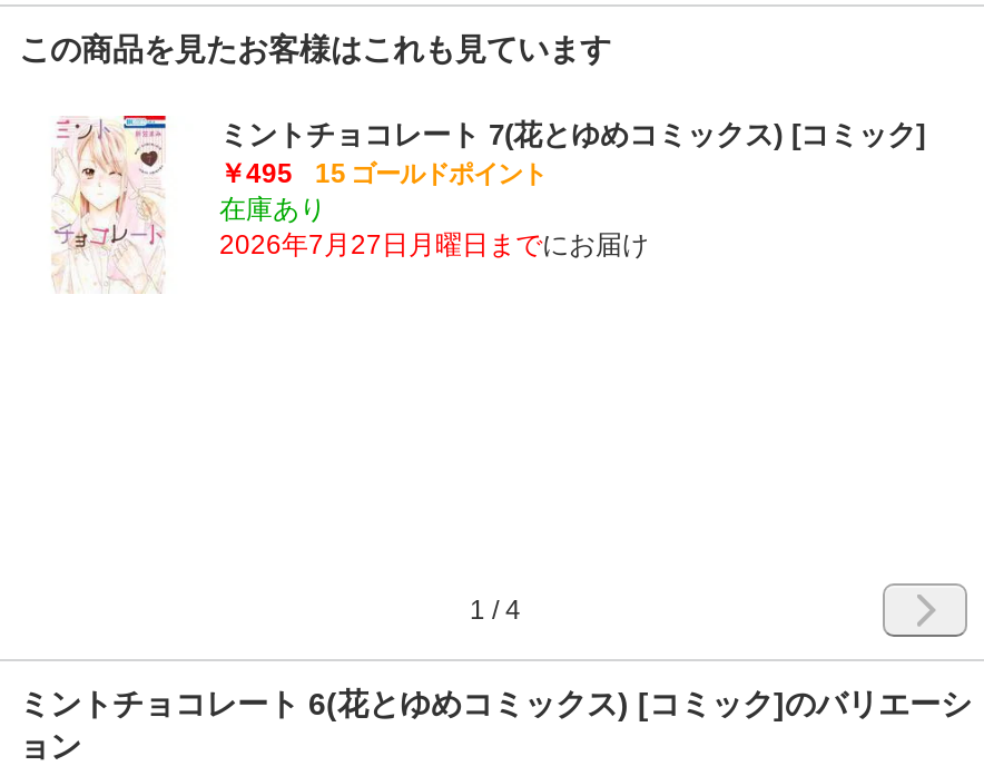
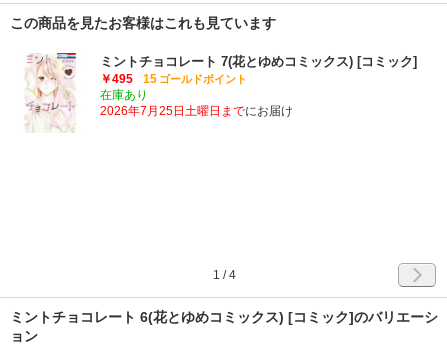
- 2026年7月27日月曜日までにお届け
+ 2026年7月25日土曜日までにお届け
